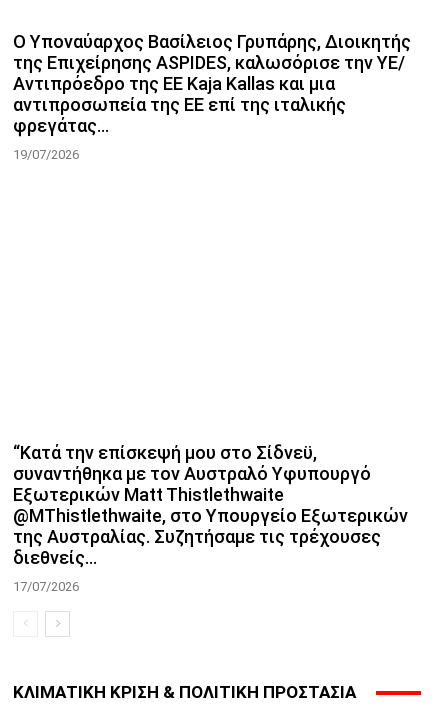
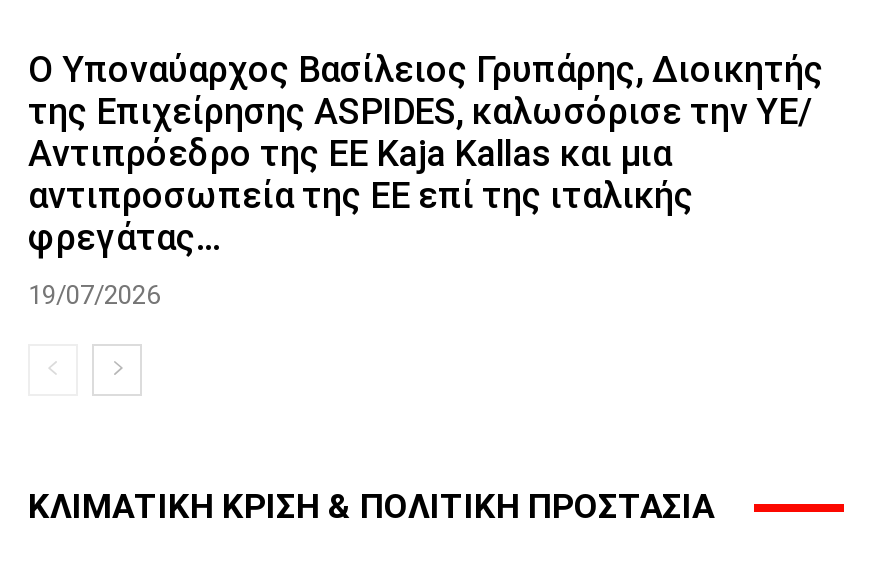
- “Κατά την επίσκεψή μου στο Σίδνεϋ,
- συναντήθηκα με τον Αυστραλό Υφυπουργό
- Εξωτερικών Matt Thistlethwaite
- @MThistlethwaite, στο Υπουργείο Εξωτερικών
- της Αυστραλίας. Συζητήσαμε τις τρέχουσες
- διεθνείς...
- 17/07/2026
